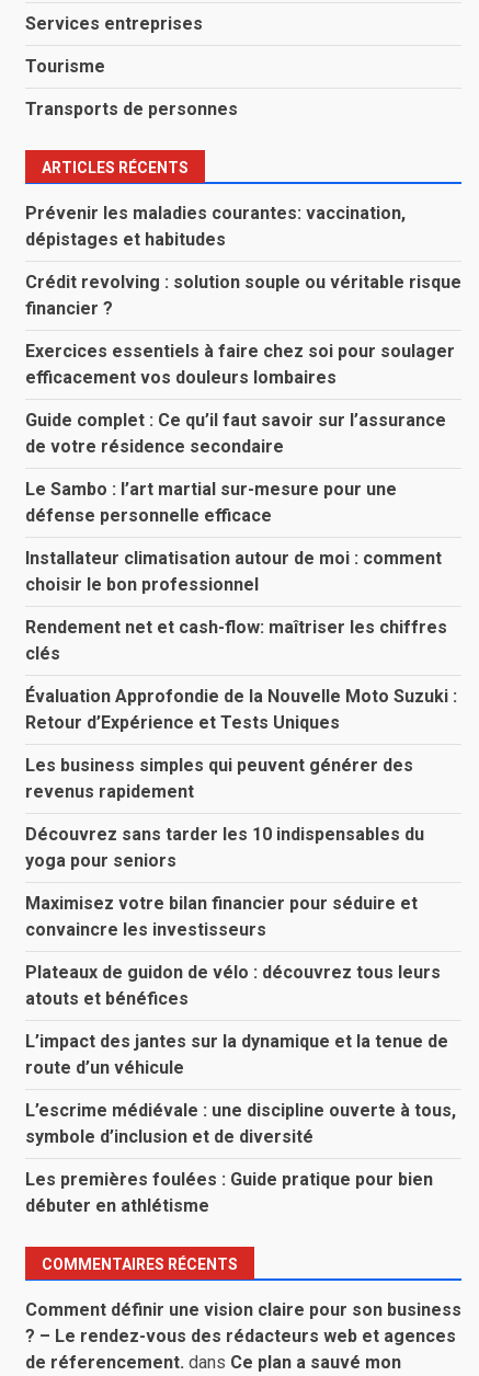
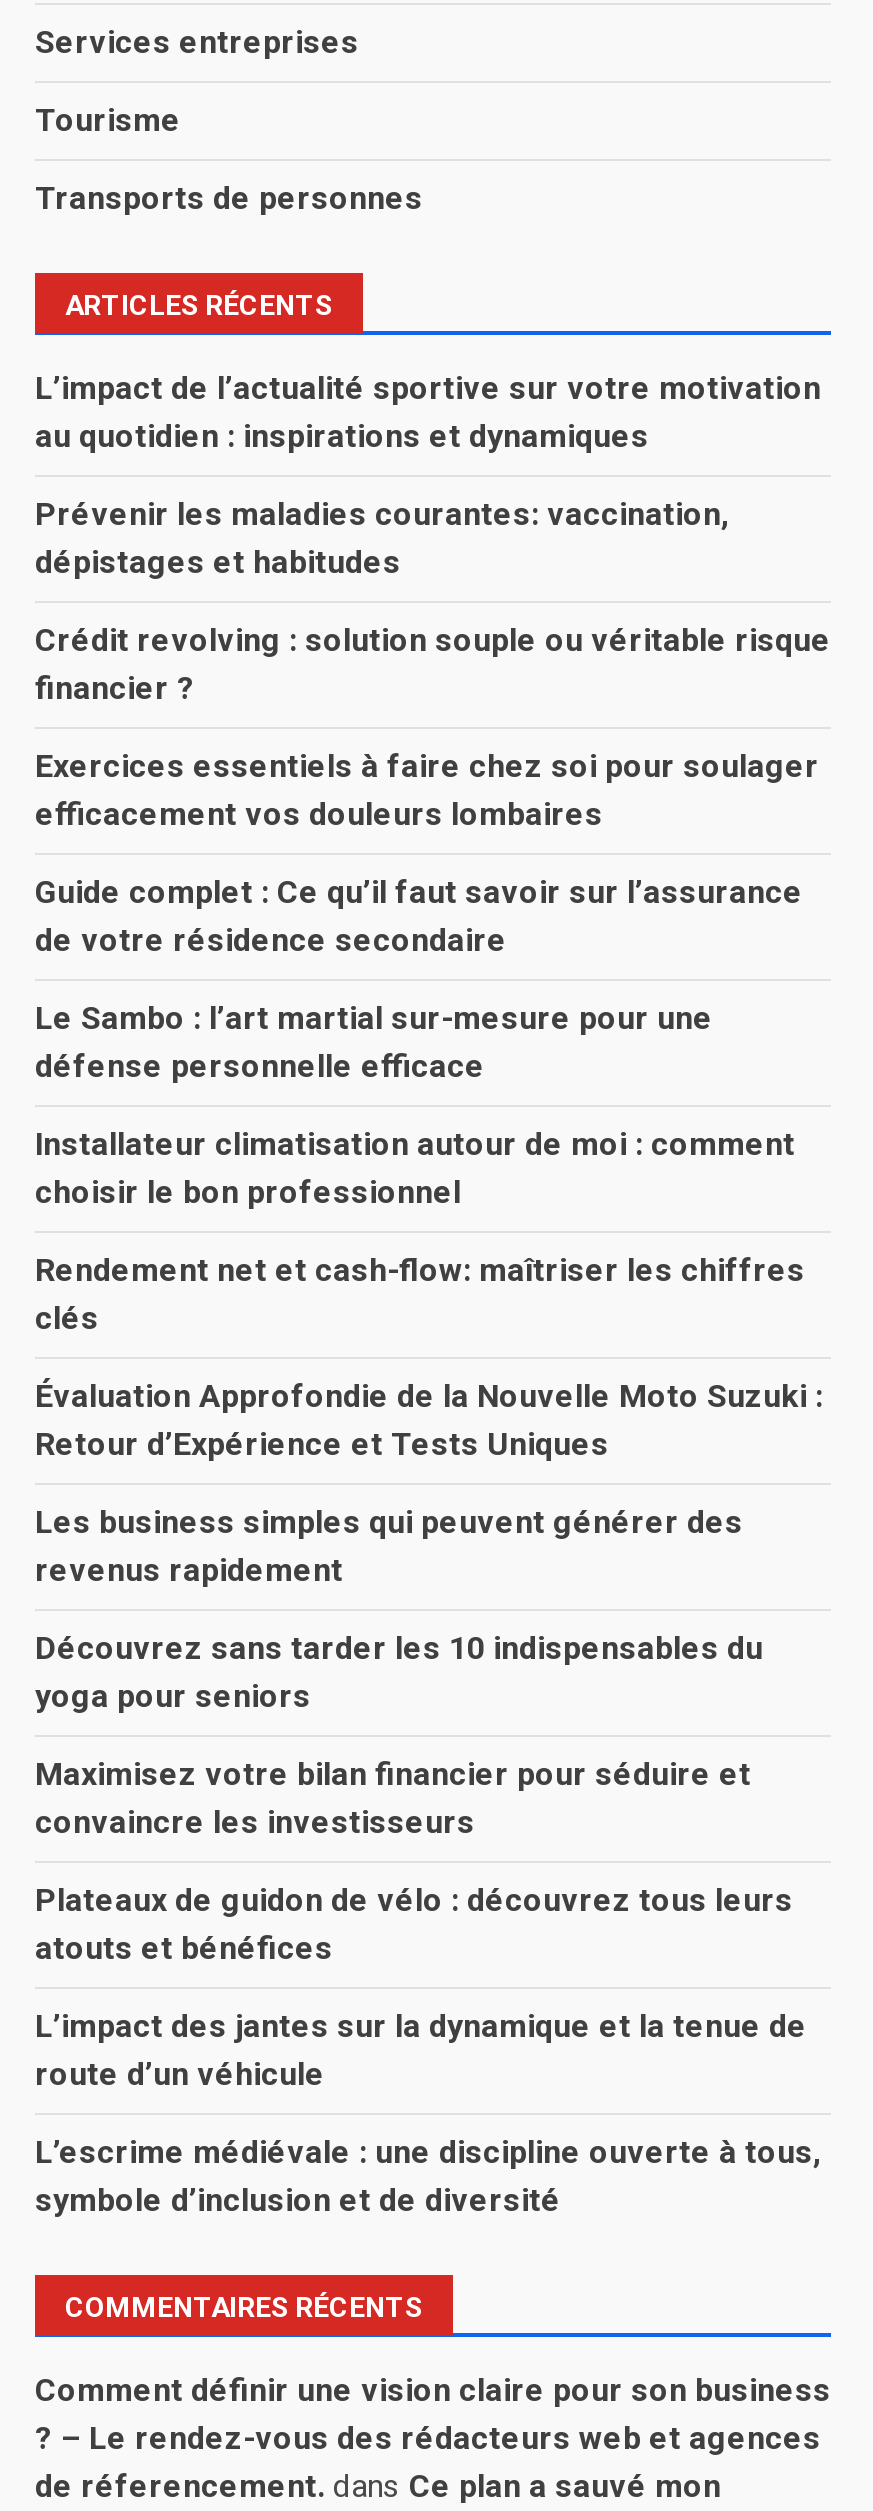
+ L’impact de l’actualité sportive sur votre motivation
+ au quotidien : inspirations et dynamiques

moved down: Prévenir les maladies courantes: vaccination, | dépistages et habitudes | Crédit revolving : solution souple ou véritable risque | ... | L’escrime médiévale : une discipline ouverte à tous, | symbole d’inclusion et de diversité

- Les premières foulées : Guide pratique pour bien
- débuter en athlétisme
